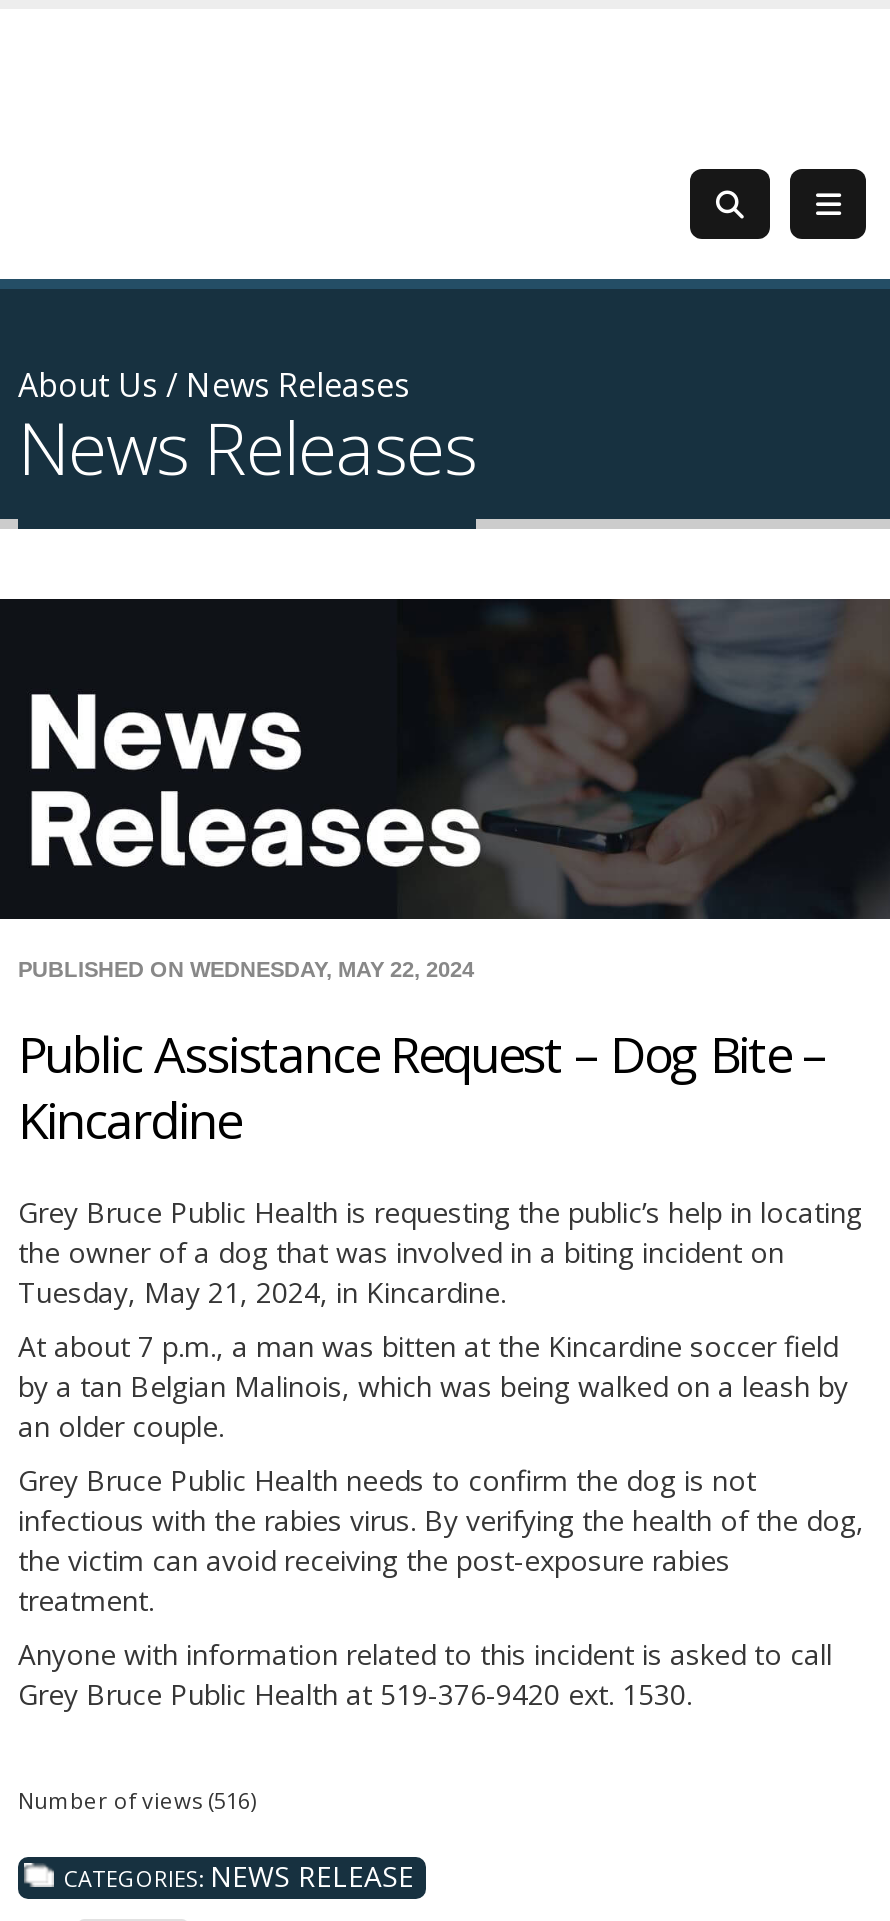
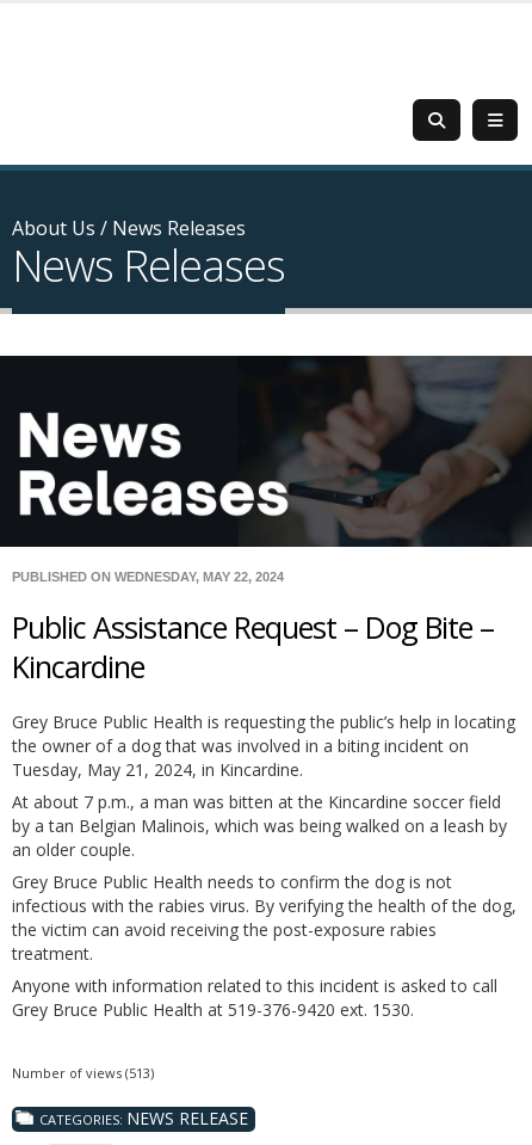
- Number of views (516)
+ Number of views (513)
